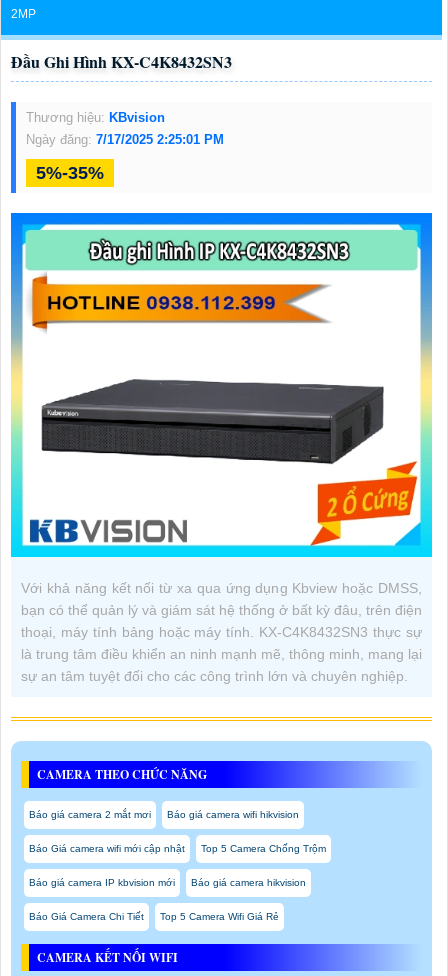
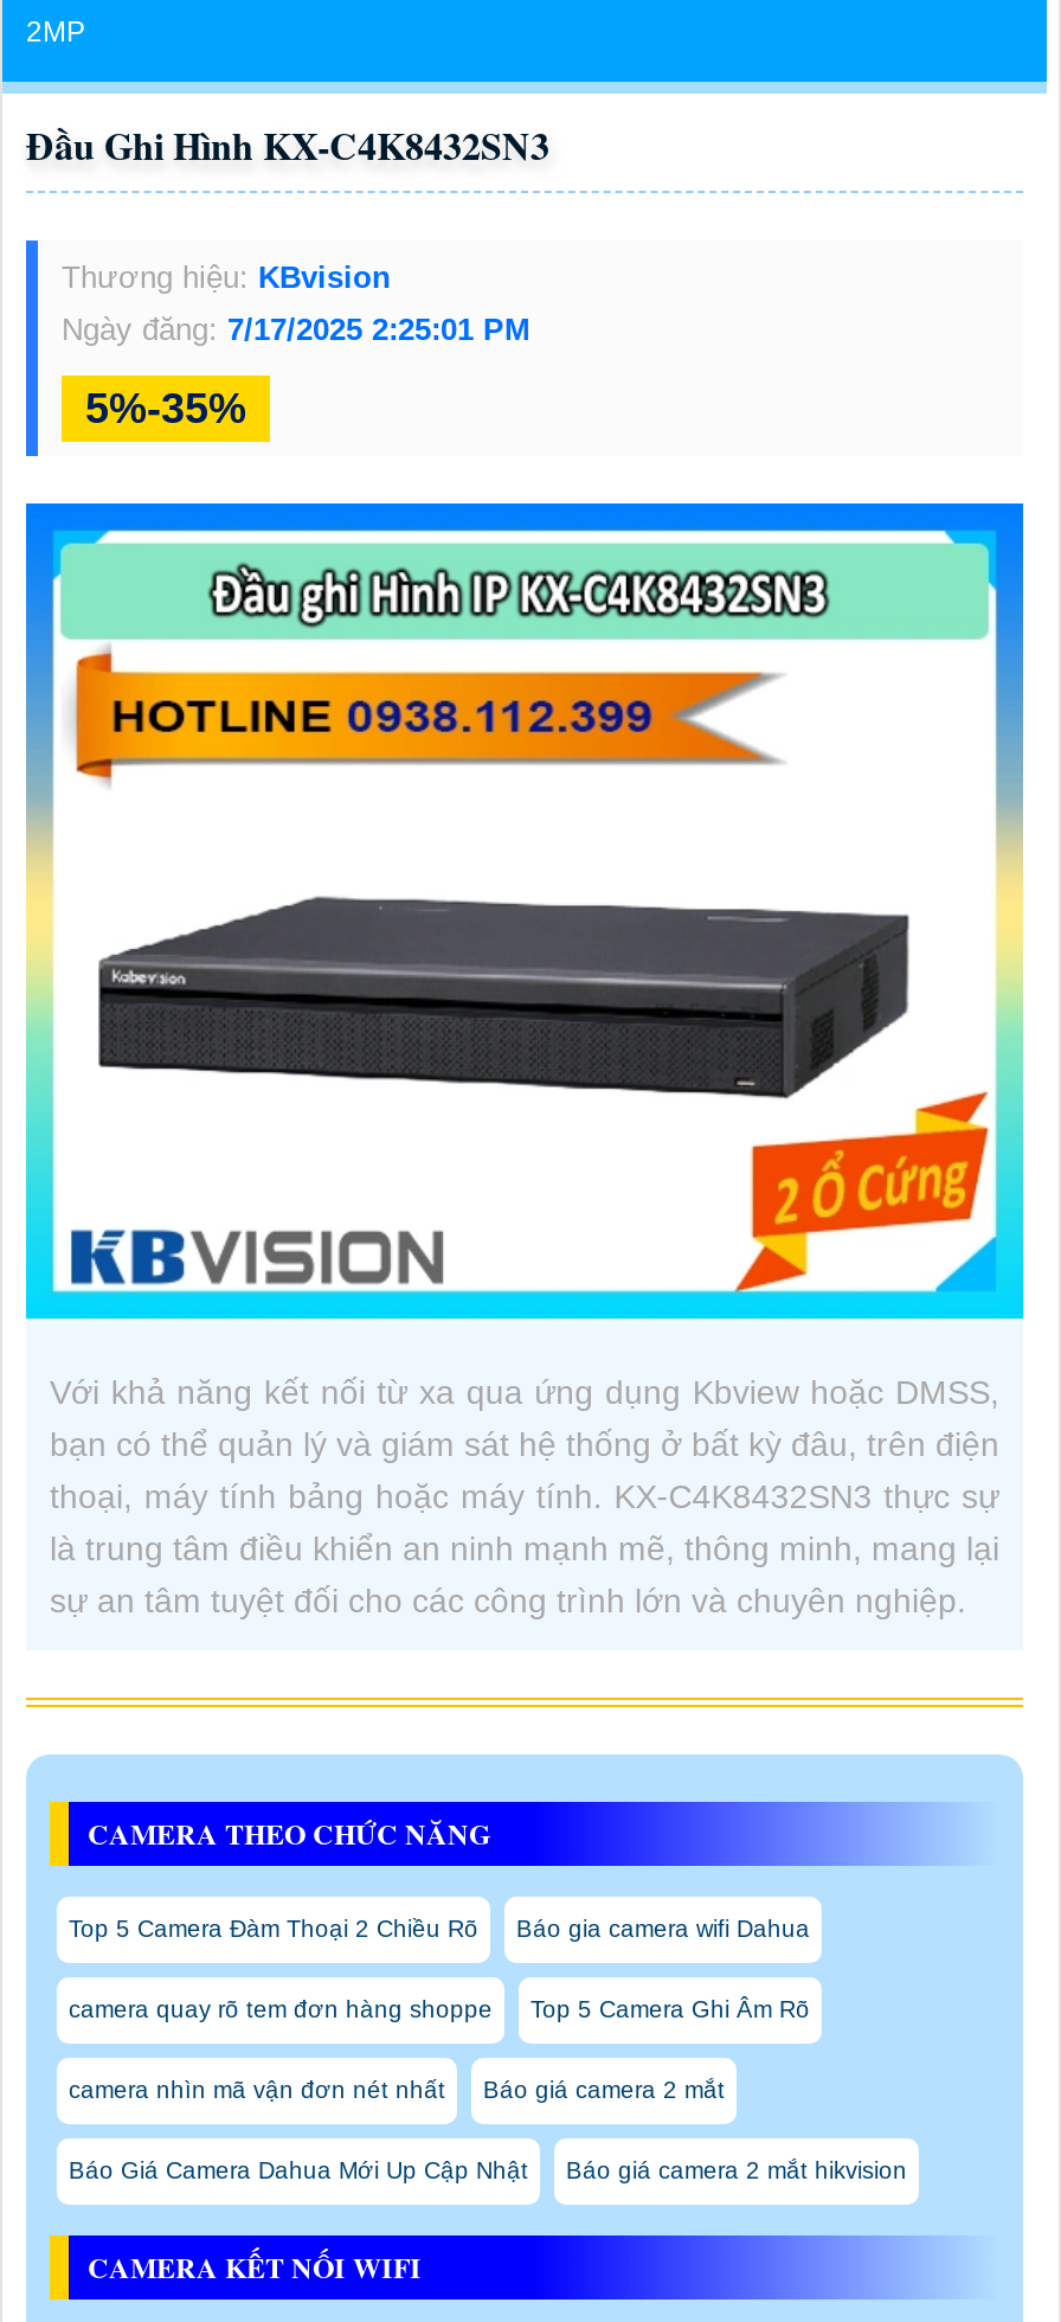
- Báo giá camera 2 mắt mơi
- Báo giá camera wifi hikvision
+ Top 5 Camera Đàm Thoại 2 Chiều Rõ
+ Báo gia camera wifi Dahua

- Báo Giá camera wifi mới cập nhật
- Top 5 Camera Chống Trộm
+ camera quay rõ tem đơn hàng shoppe
+ Top 5 Camera Ghi Âm Rõ

- Báo giá camera IP kbvision mới
- Báo giá camera hikvision
+ camera nhìn mã vận đơn nét nhất
+ Báo giá camera 2 mắt

- Báo Giá Camera Chi Tiết
- Top 5 Camera Wifi Giá Rẻ
+ Báo Giá Camera Dahua Mới Up Cập Nhật
+ Báo giá camera 2 mắt hikvision
